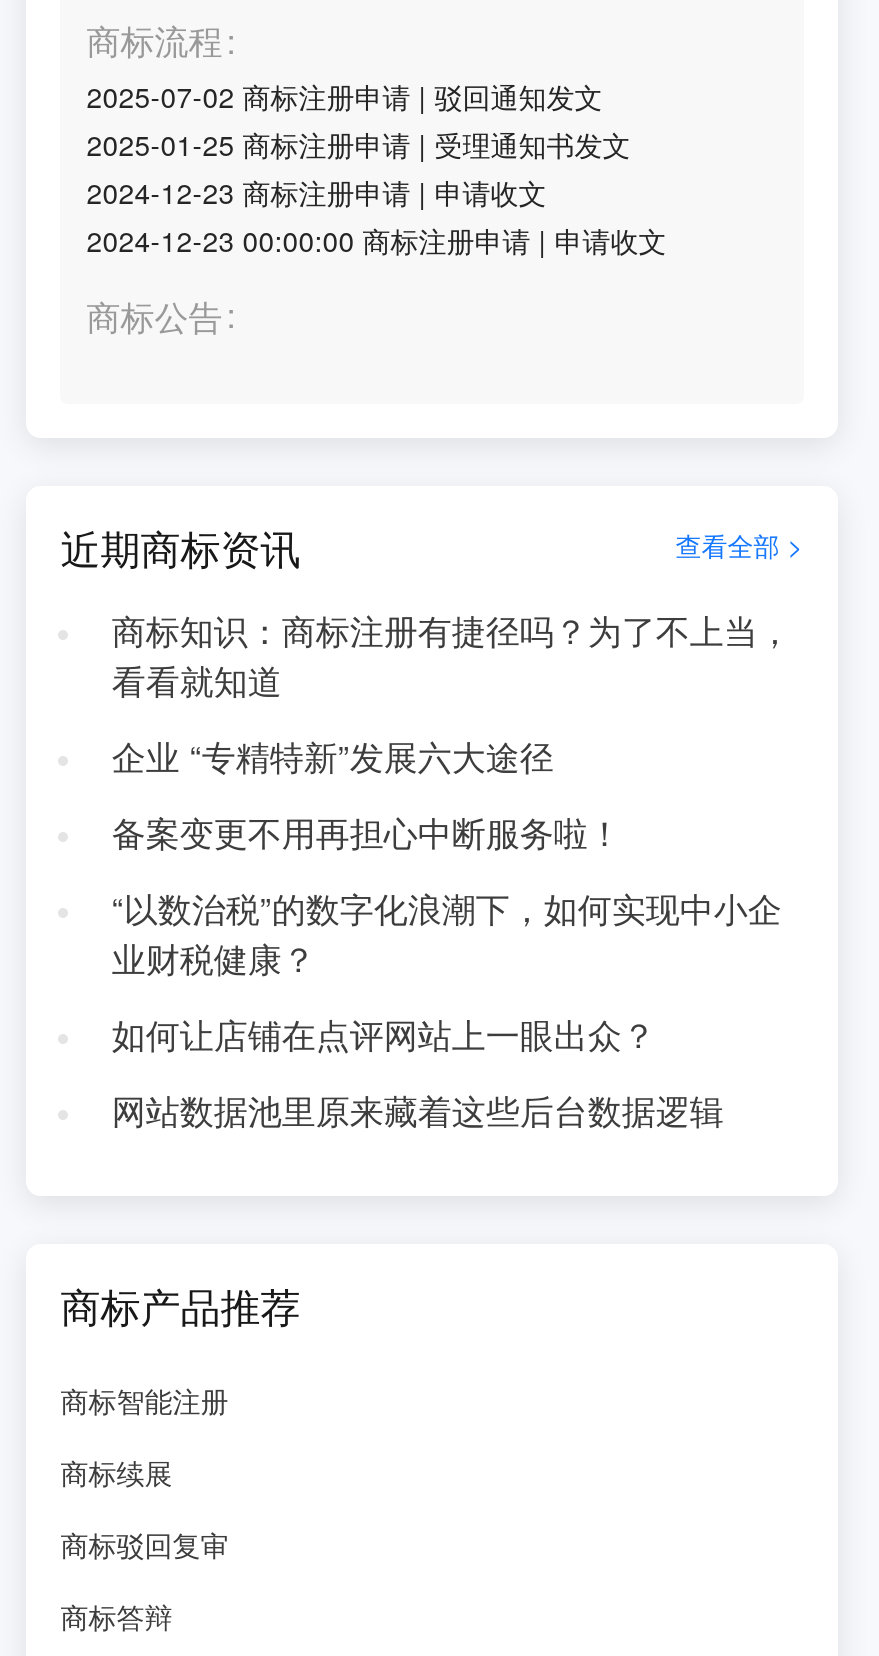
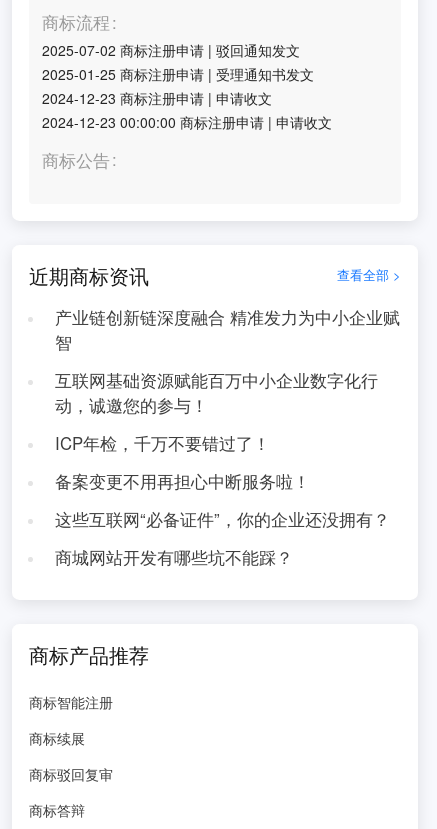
- 商标知识：商标注册有捷径吗？为了不上当，
- 看看就知道
- 企业 “专精特新”发展六大途径
+ 产业链创新链深度融合 精准发力为中小企业赋
+ 智
+ 互联网基础资源赋能百万中小企业数字化行
+ 动，诚邀您的参与！
+ ICP年检，千万不要错过了！

moved down: 备案变更不用再担心中断服务啦！

- “以数治税”的数字化浪潮下，如何实现中小企
- 业财税健康？
- 如何让店铺在点评网站上一眼出众？
- 网站数据池里原来藏着这些后台数据逻辑
+ 这些互联网“必备证件”，你的企业还没拥有？
+ 商城网站开发有哪些坑不能踩？
